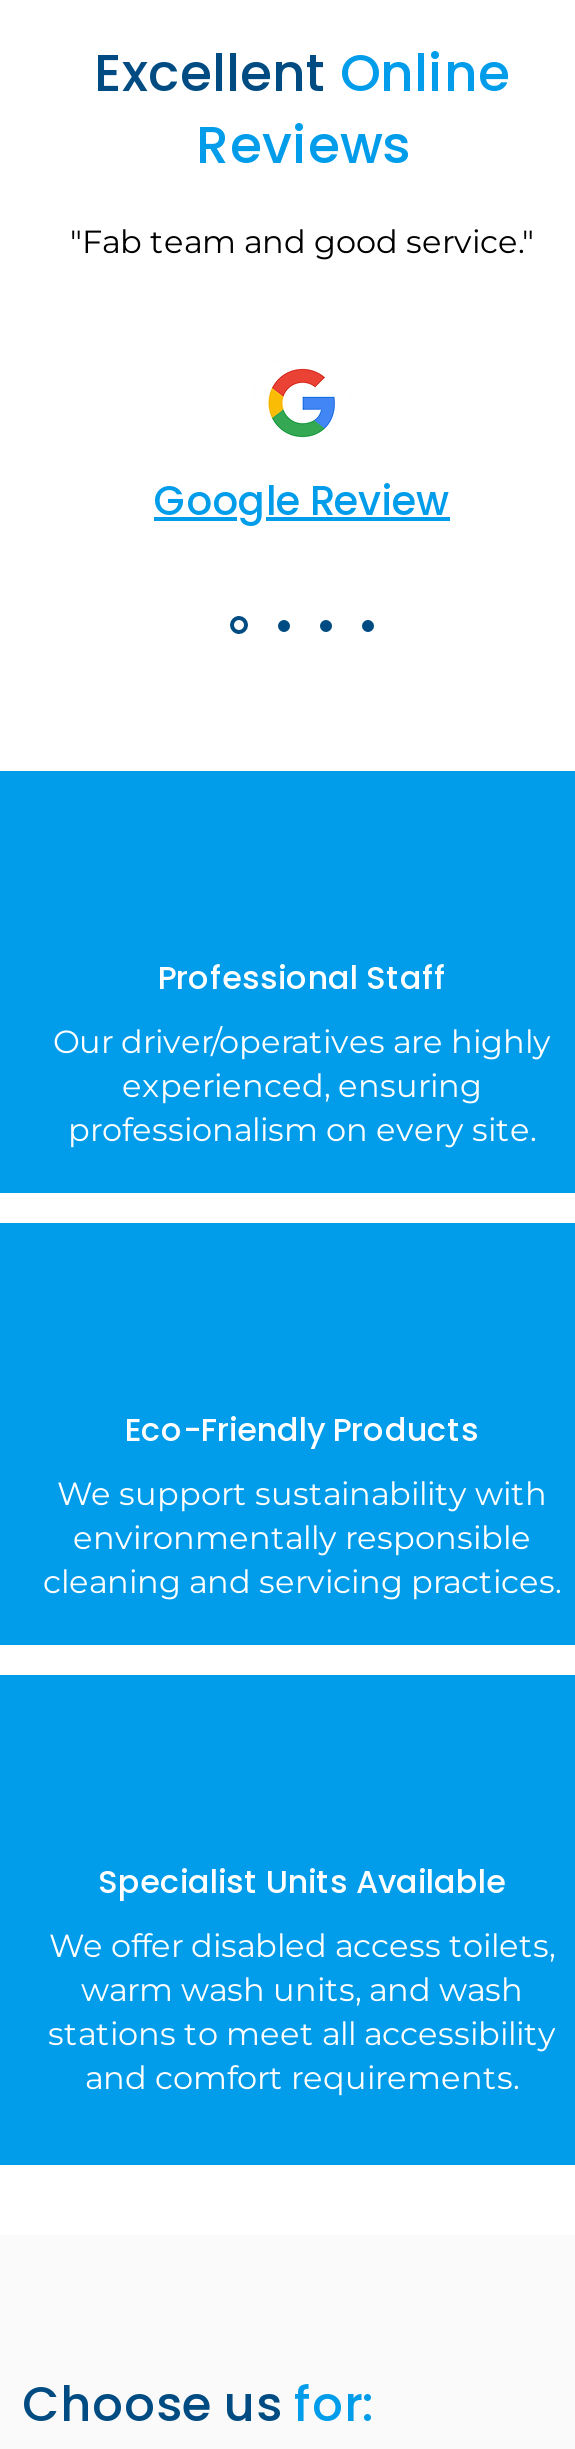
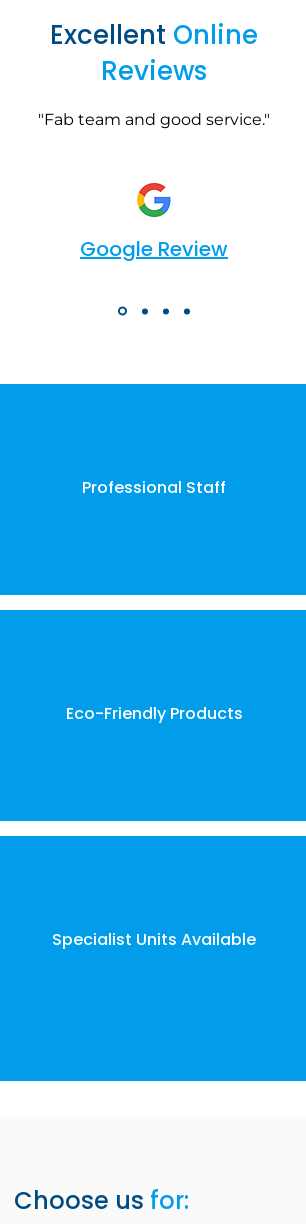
- Our driver/operatives are highly
- experienced, ensuring
- professionalism on every site.

- We support sustainability with
- environmentally responsible
- cleaning and servicing practices.

- We offer disabled access toilets,
- warm wash units, and wash
- stations to meet all accessibility
- and comfort requirements.
